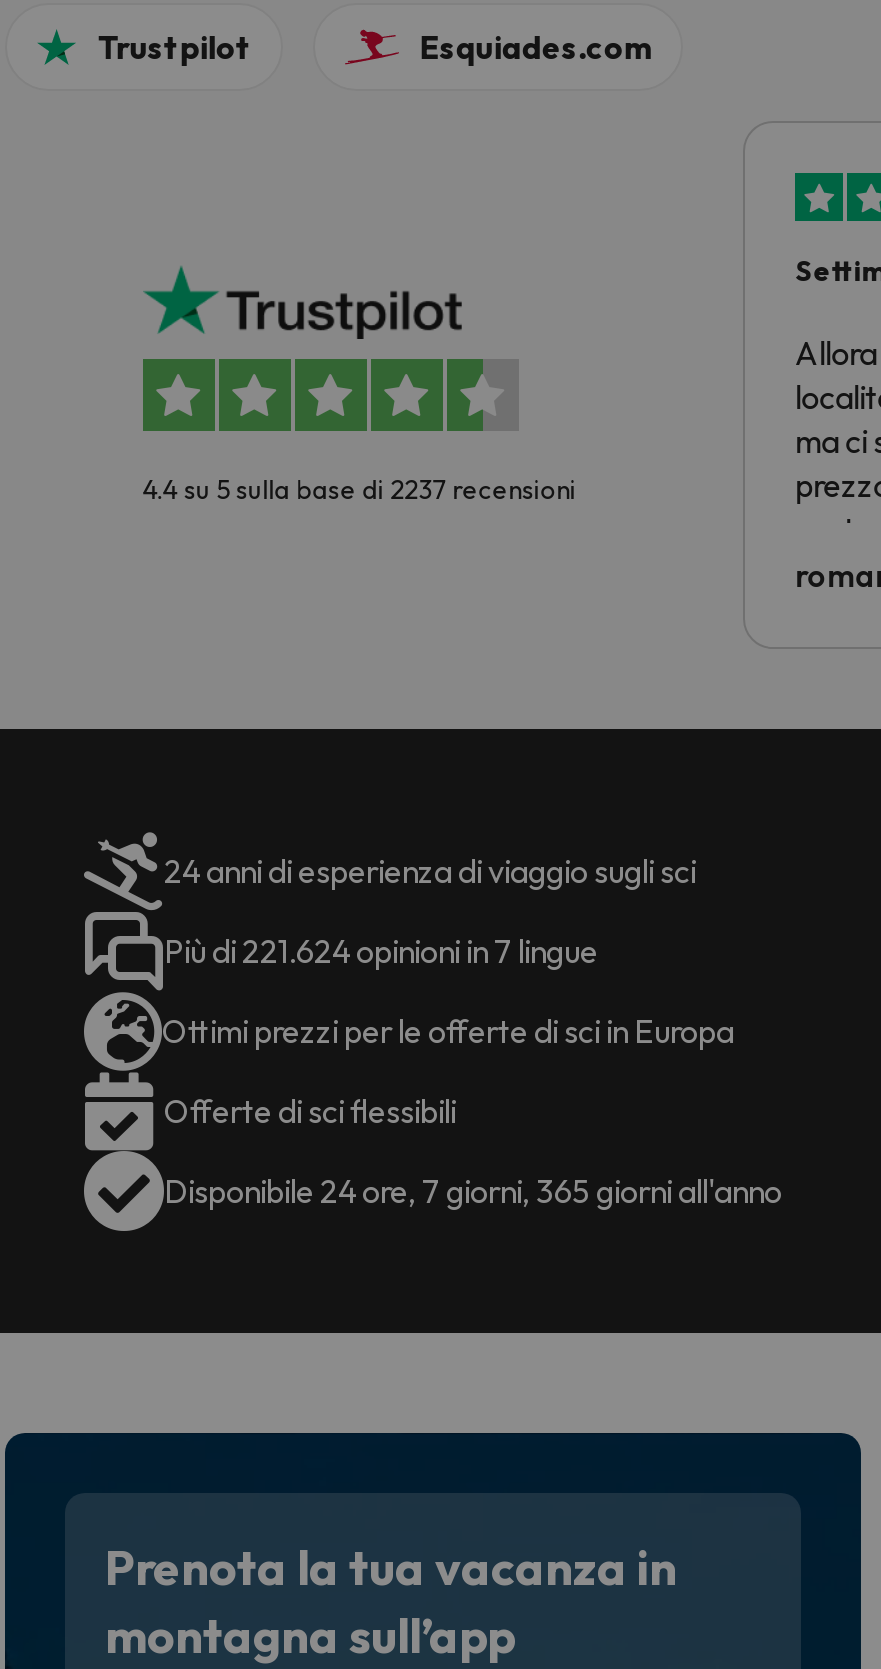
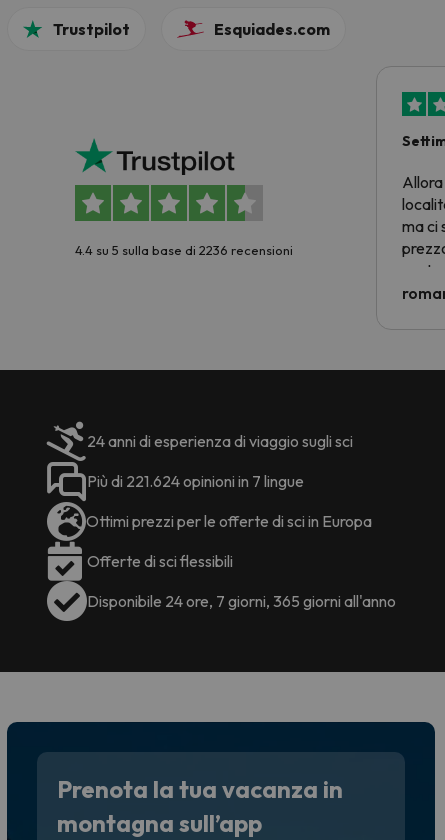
- 4.4 su 5 sulla base di 2237 recensioni
+ 4.4 su 5 sulla base di 2236 recensioni
